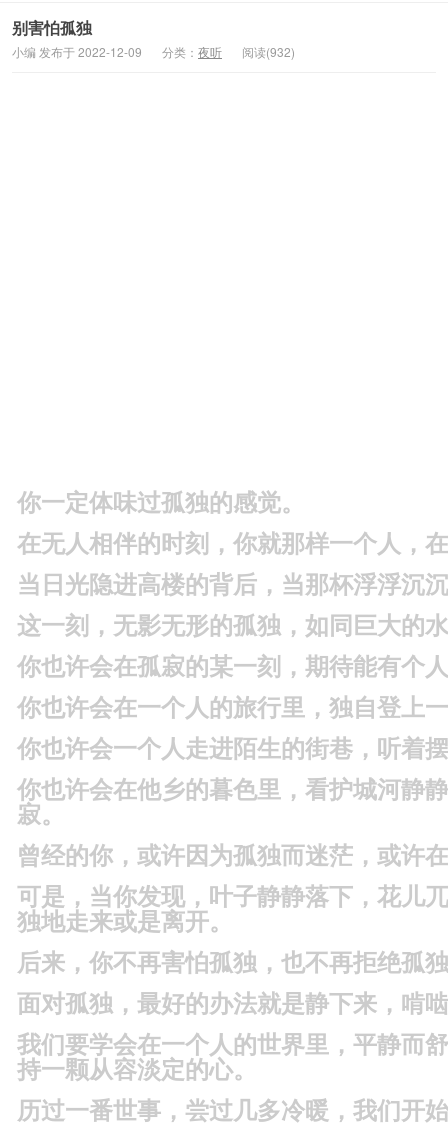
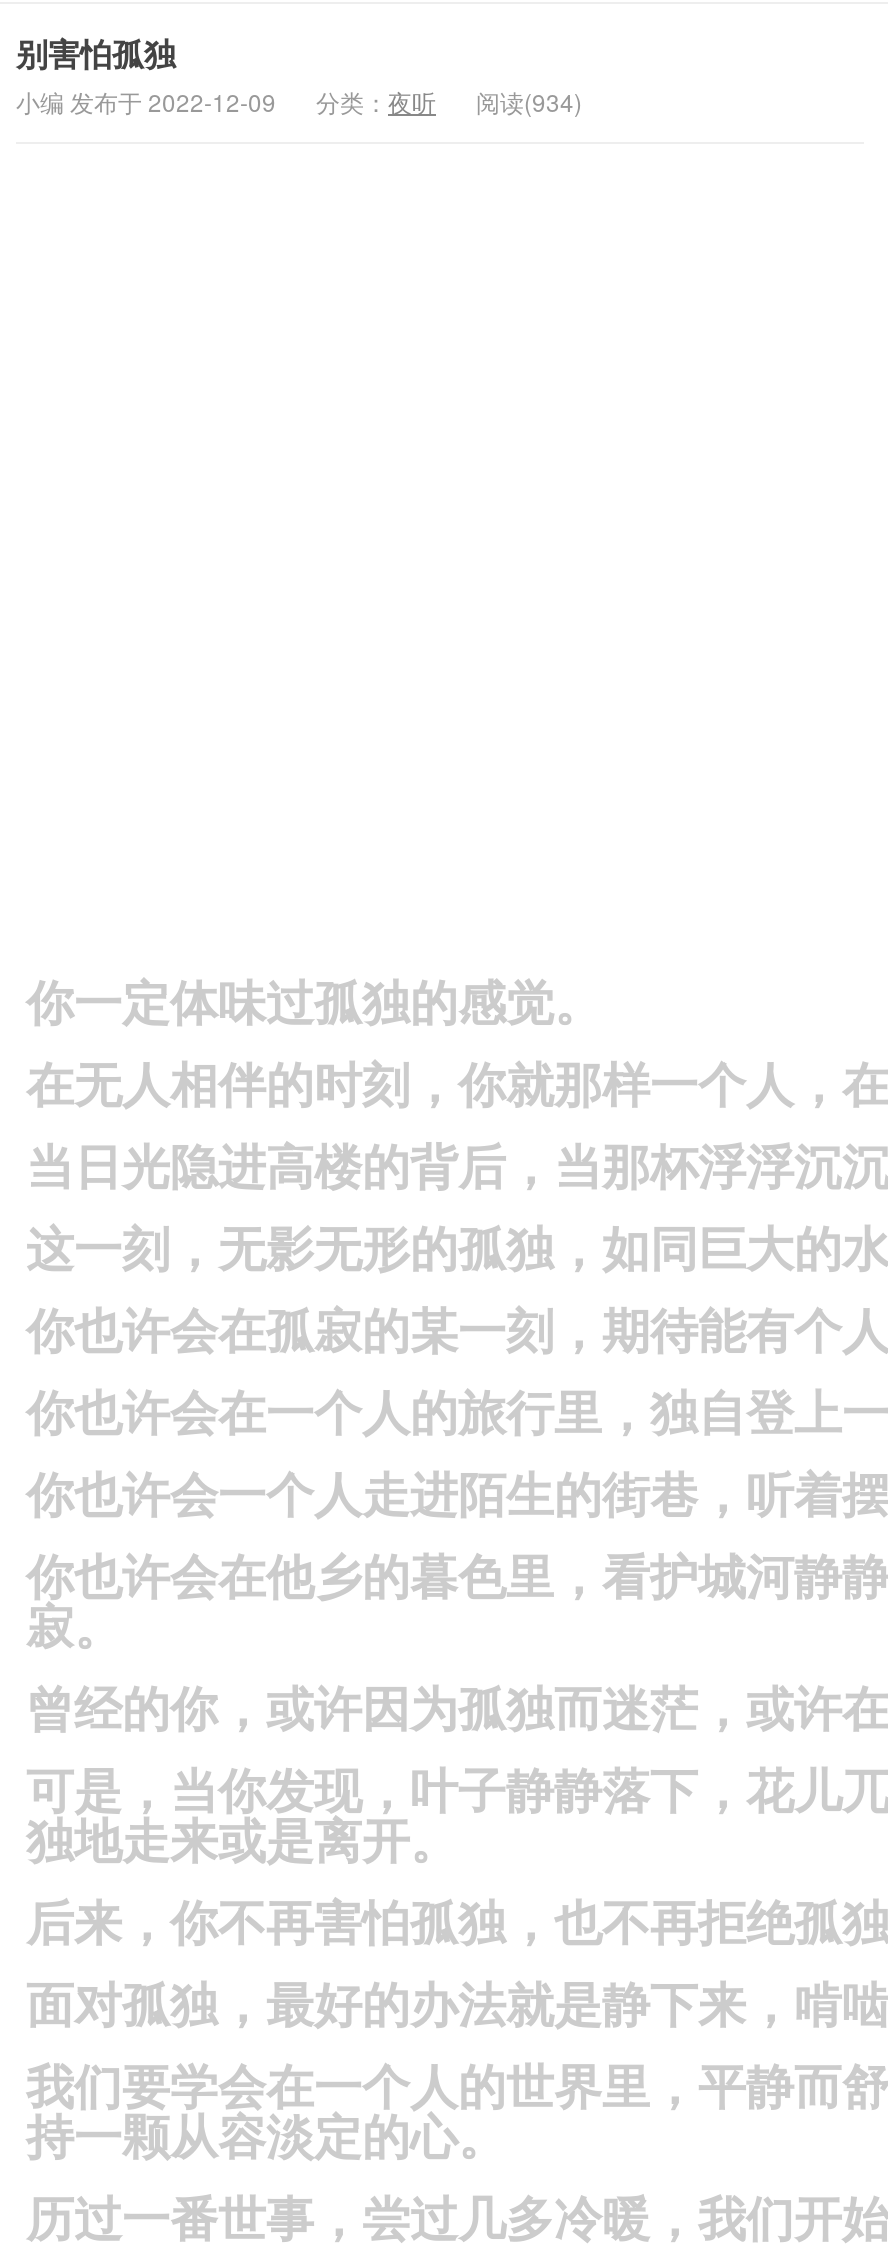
- 小编 发布于 2022-12-09 分类：夜听 阅读(932)
+ 小编 发布于 2022-12-09 分类：夜听 阅读(934)
